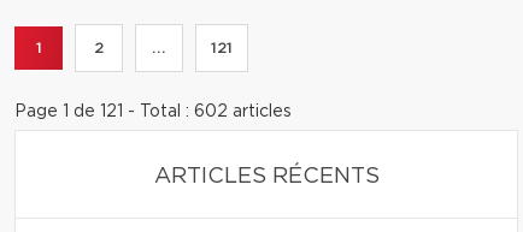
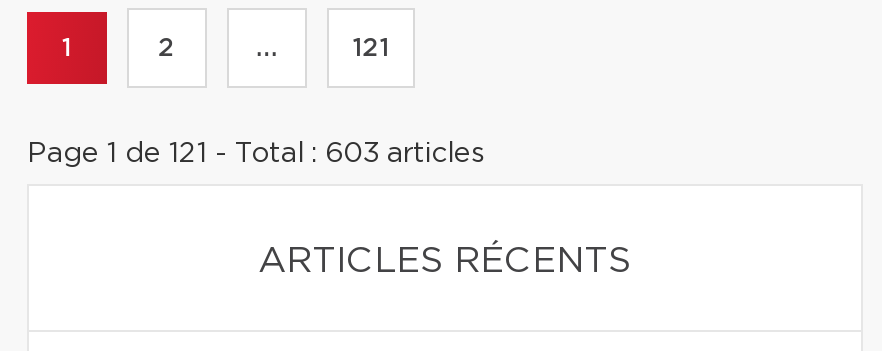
- Page 1 de 121 - Total : 602 articles
+ Page 1 de 121 - Total : 603 articles
